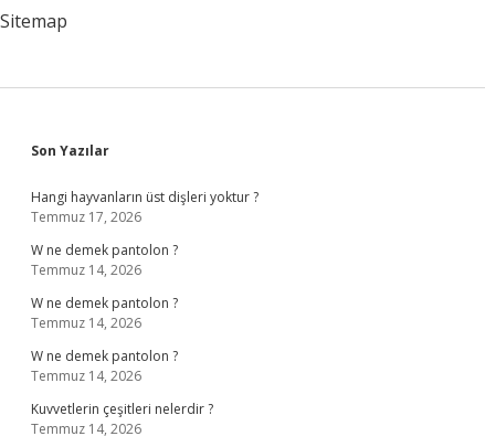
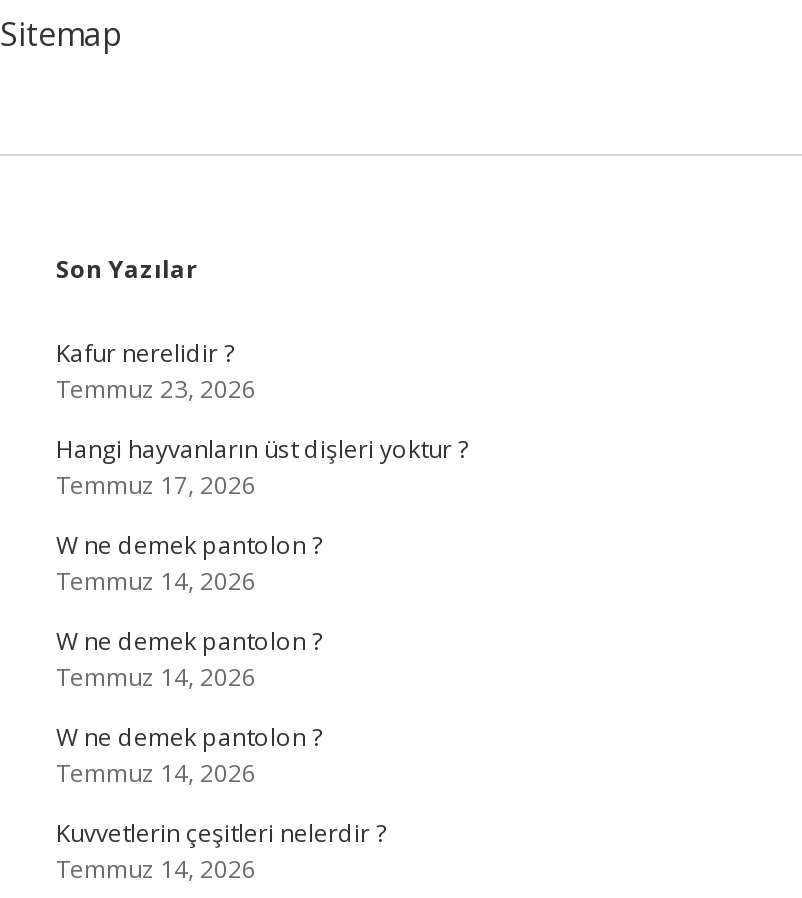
+ Kafur nerelidir ?
+ Temmuz 23, 2026
